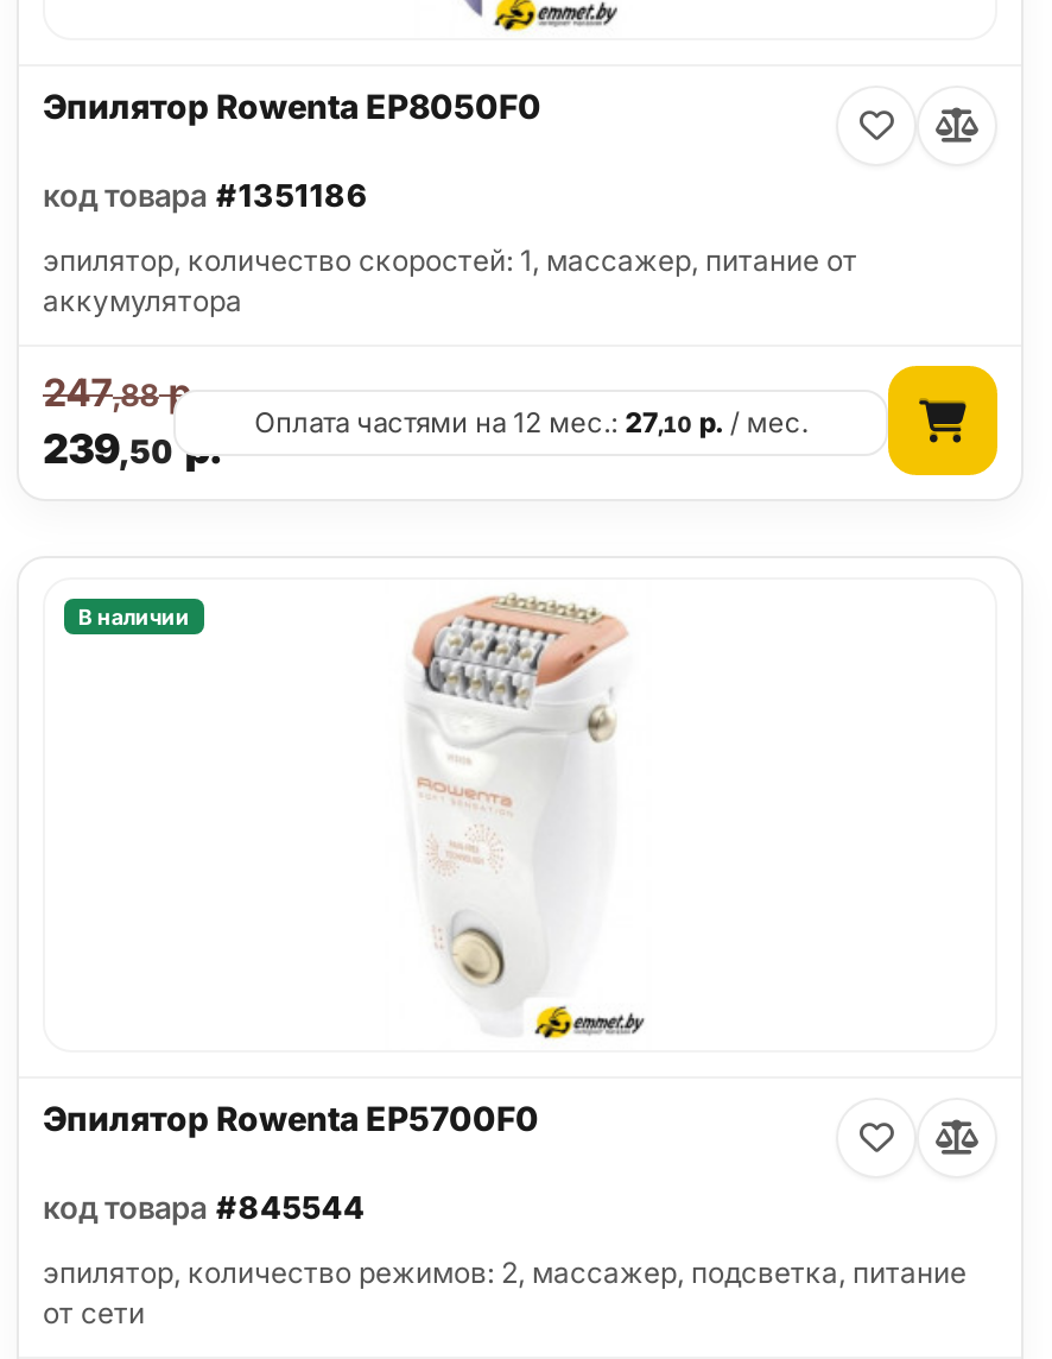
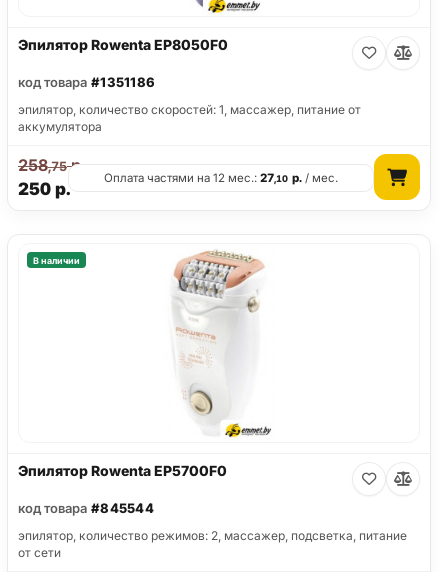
- 247,88р.
+ 258,75р.

- 239,50 р.
+ 250 р.
